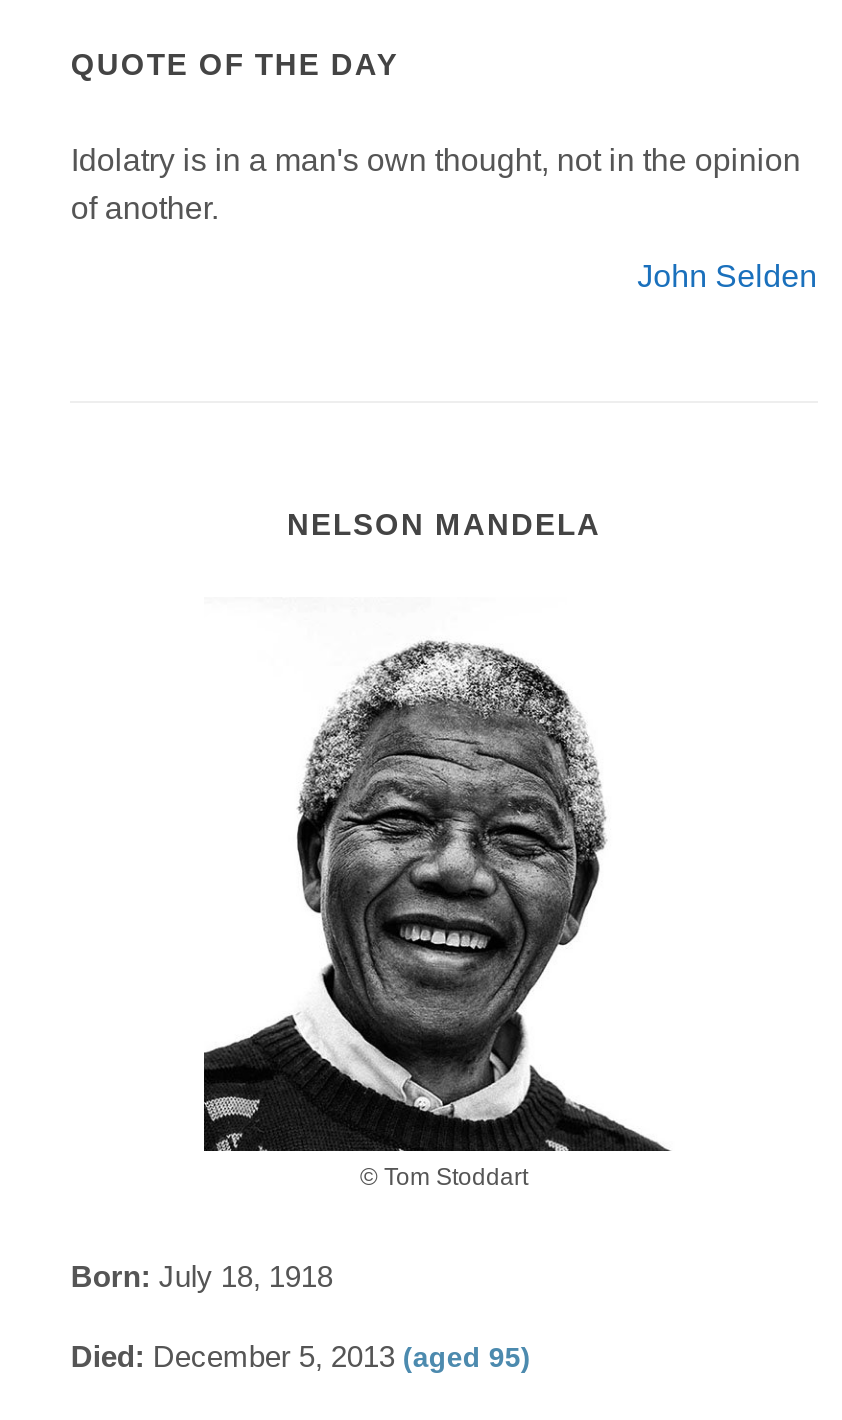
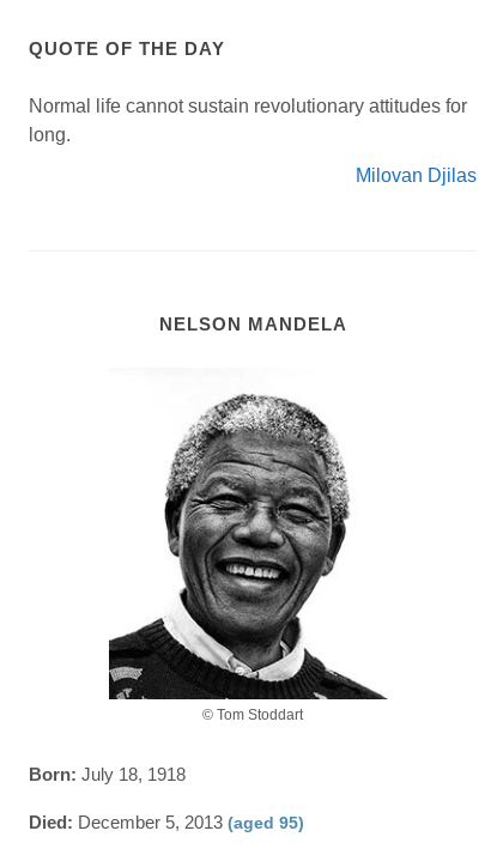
- Idolatry is in a man's own thought, not in the opinion
- of another.
+ Normal life cannot sustain revolutionary attitudes for
+ long.

- John Selden
+ Milovan Djilas
